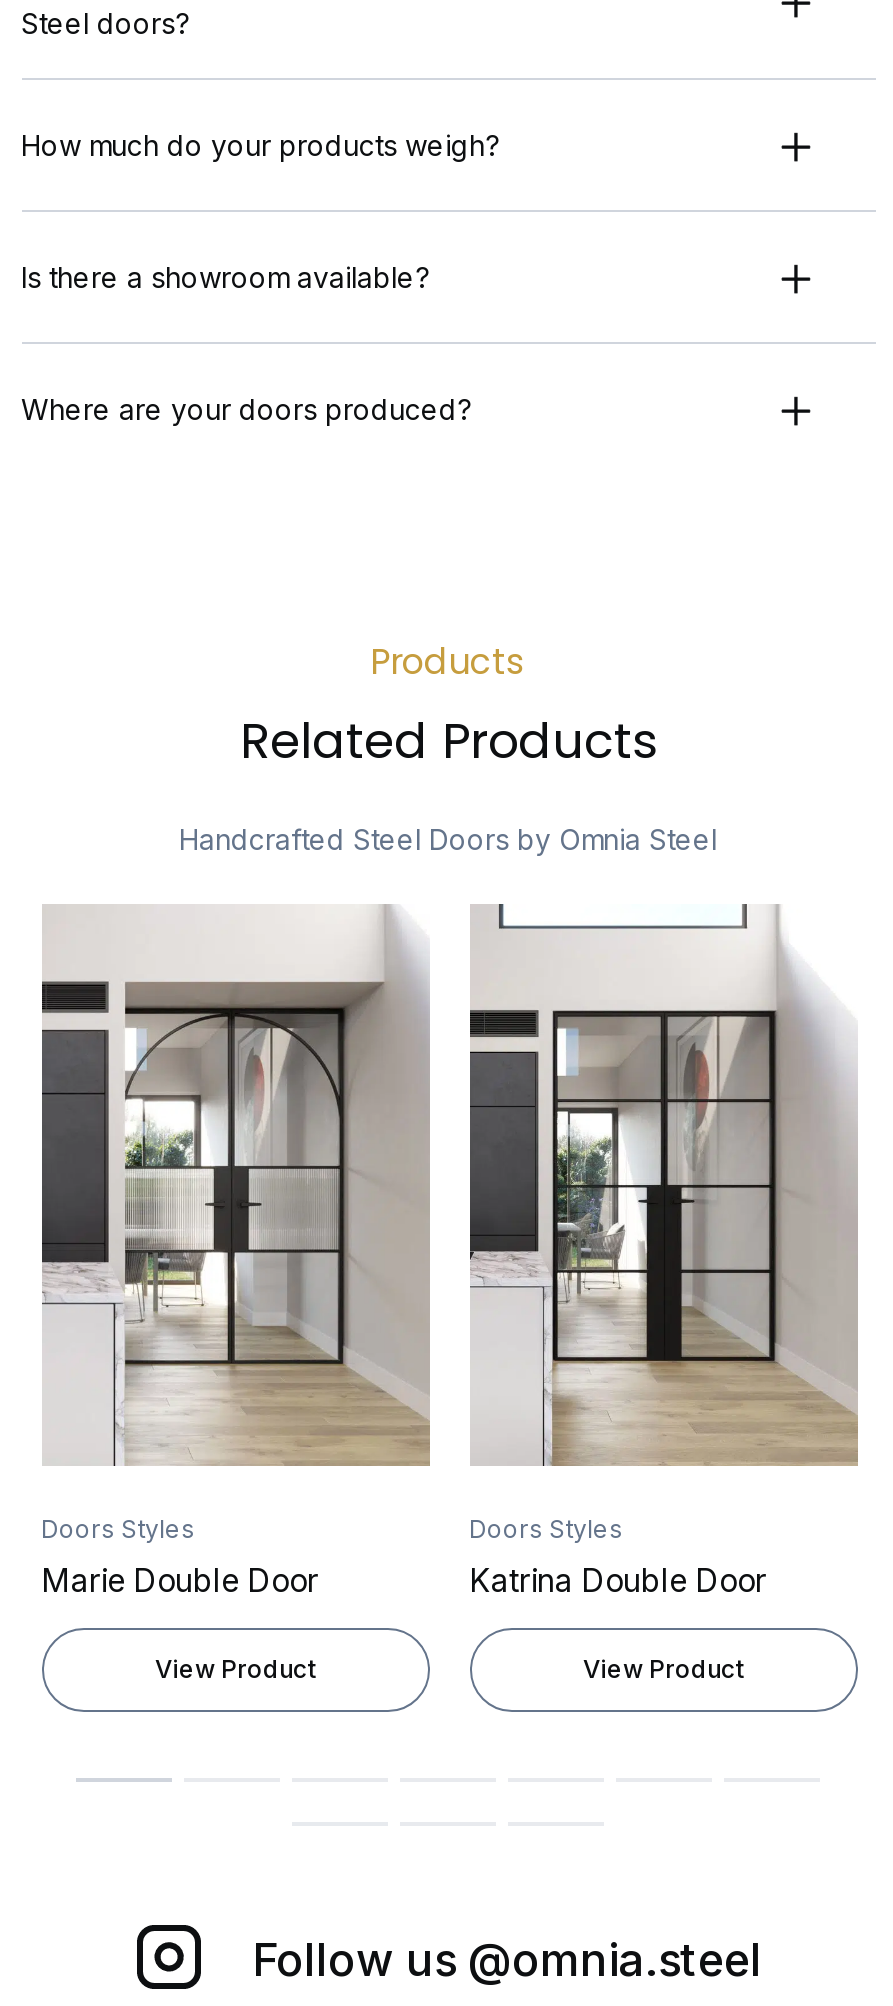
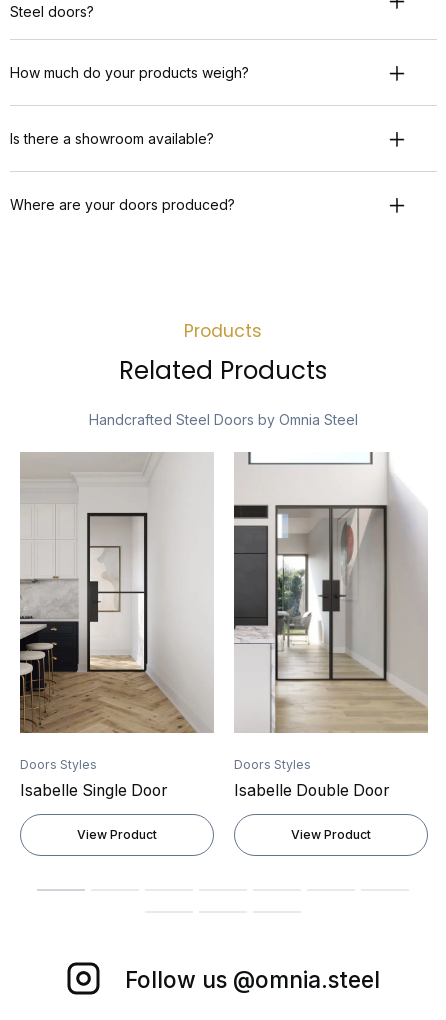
- [image]
+ [image]

- [image]
+ [image]

- Marie Double Door
+ Isabelle Single Door

- Katrina Double Door
+ Isabelle Double Door
